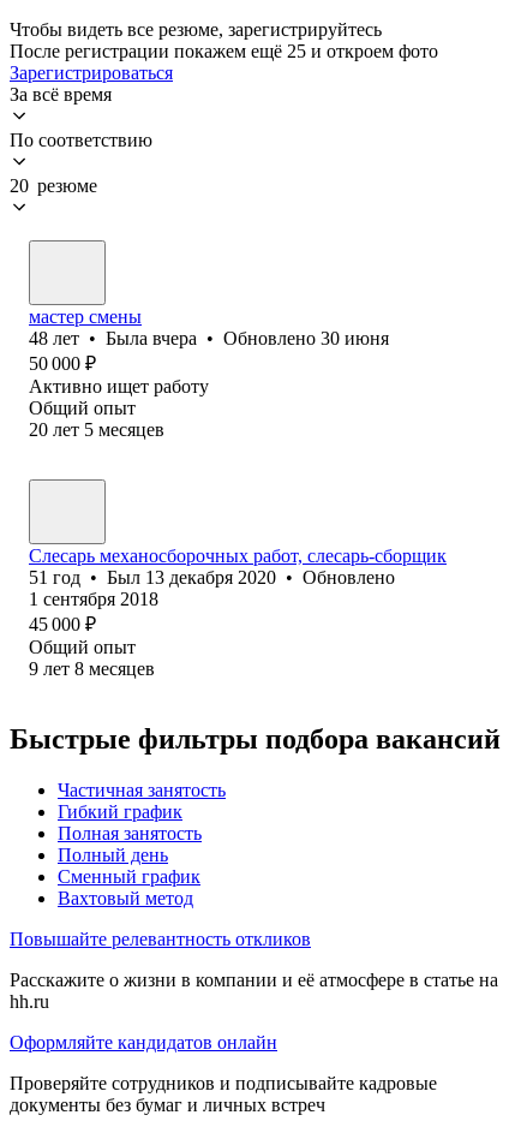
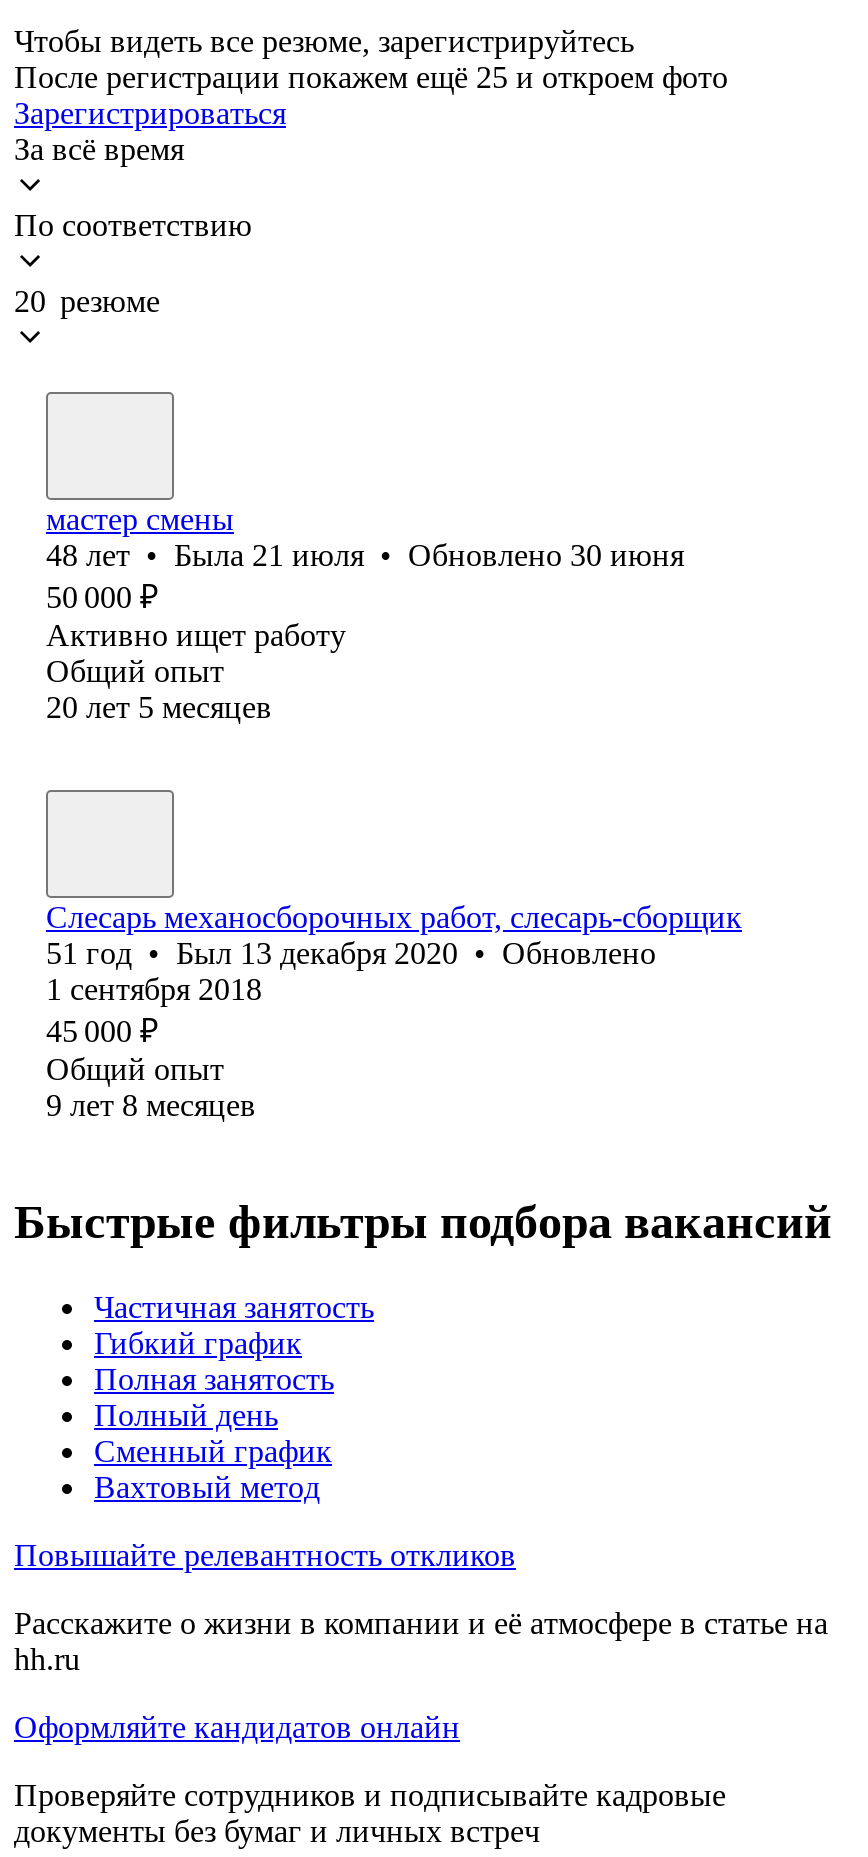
- 48 лет • Была вчера • Обновлено 30 июня
+ 48 лет • Была 21 июля • Обновлено 30 июня
